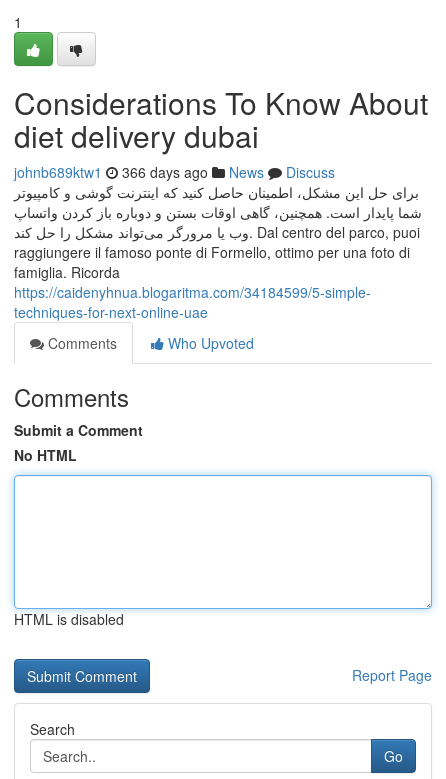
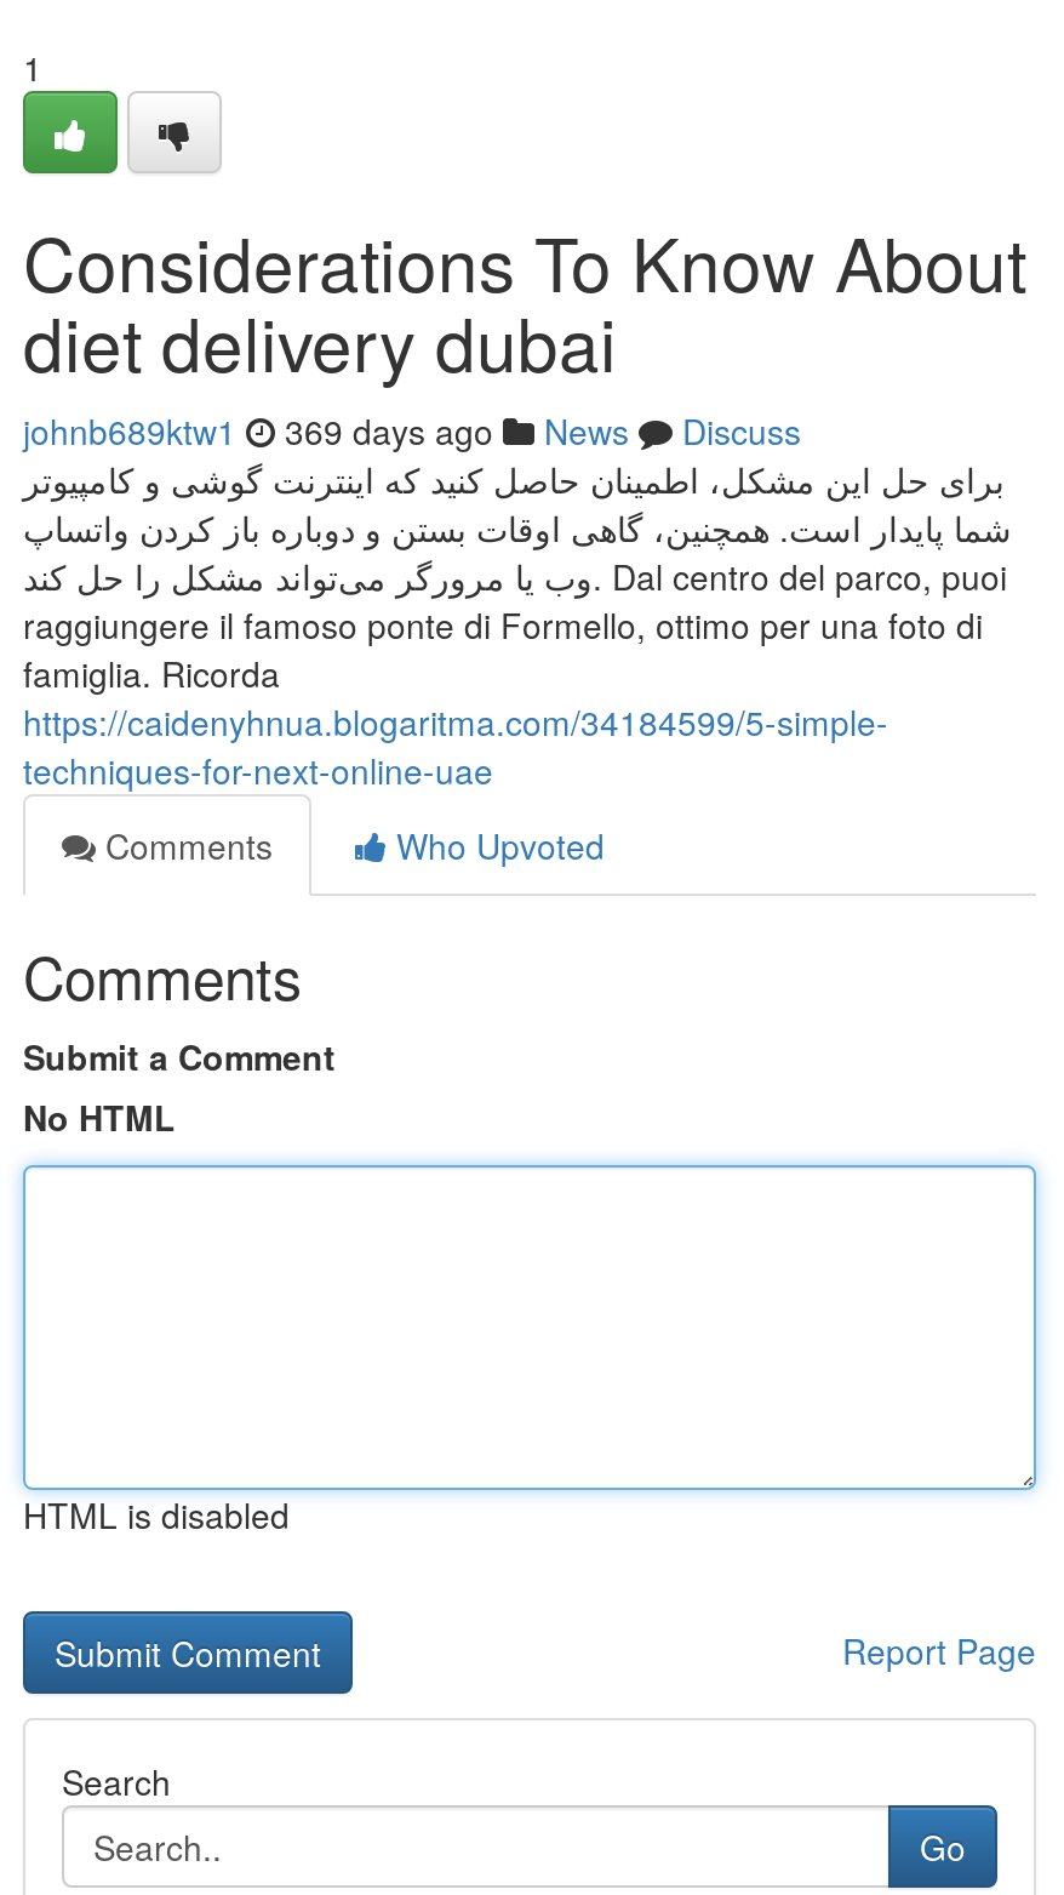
- johnb689ktw1 366 days ago News Discuss
+ johnb689ktw1 369 days ago News Discuss
